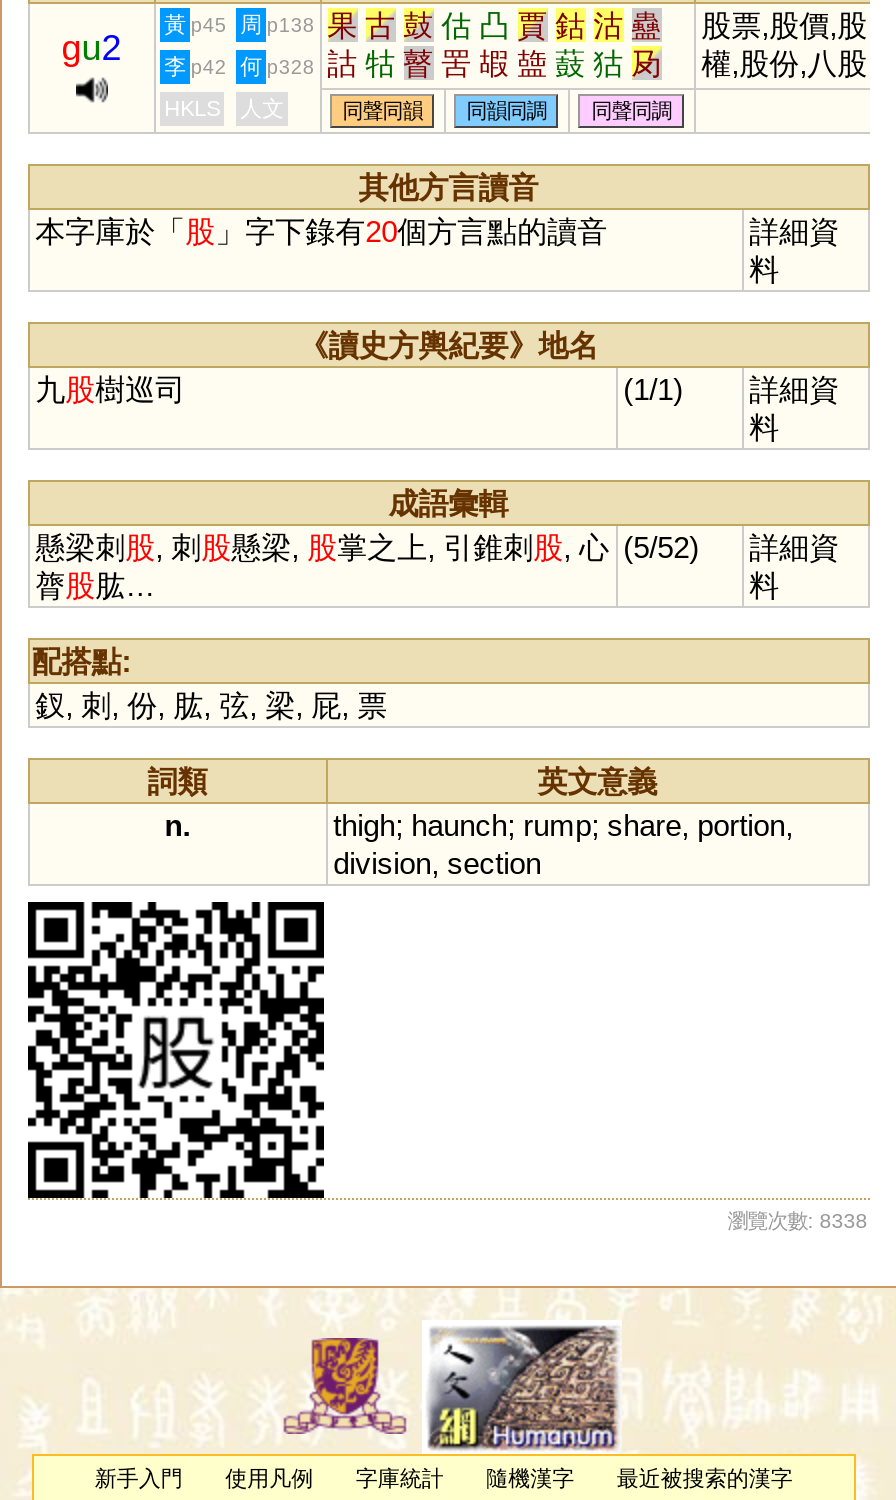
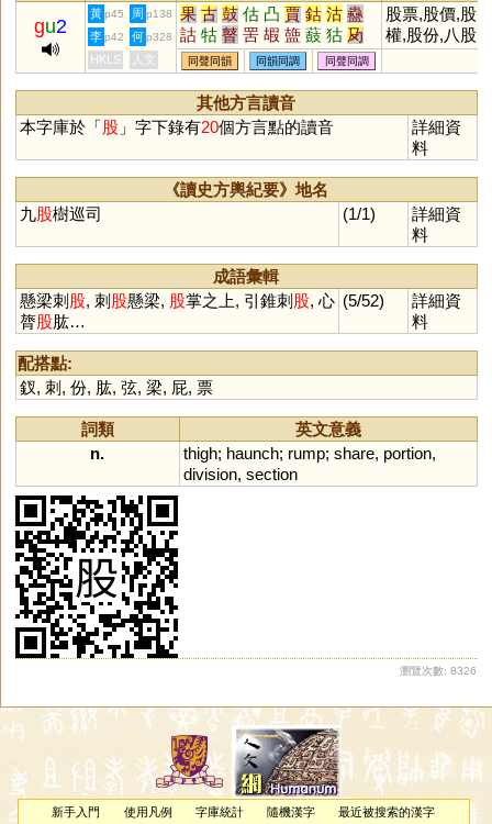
- 瀏覽次數: 8338
+ 瀏覽次數: 8326
